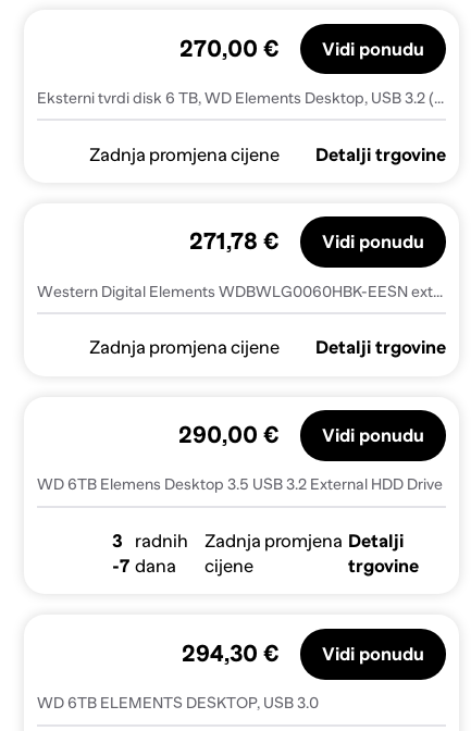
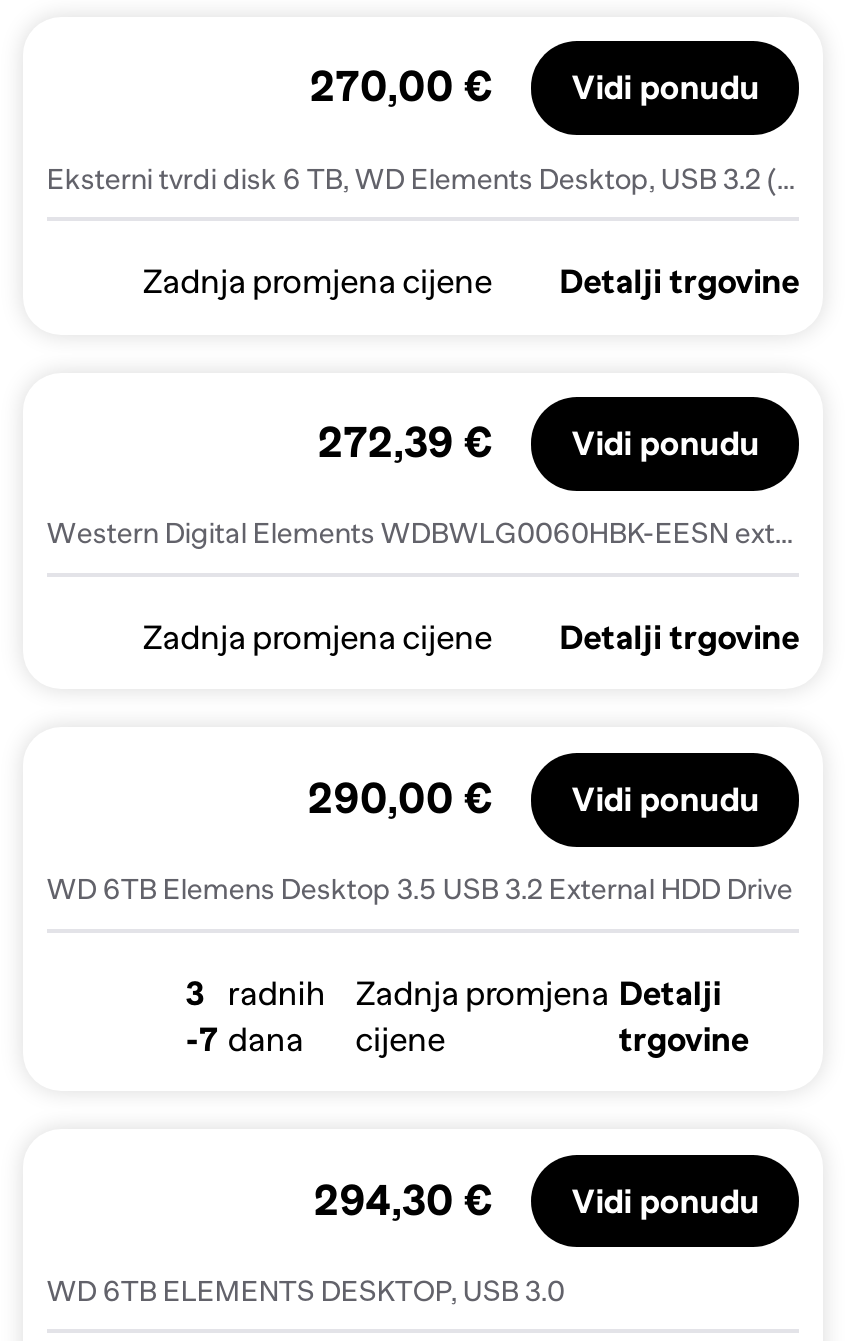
- 271,78 €
+ 272,39 €
